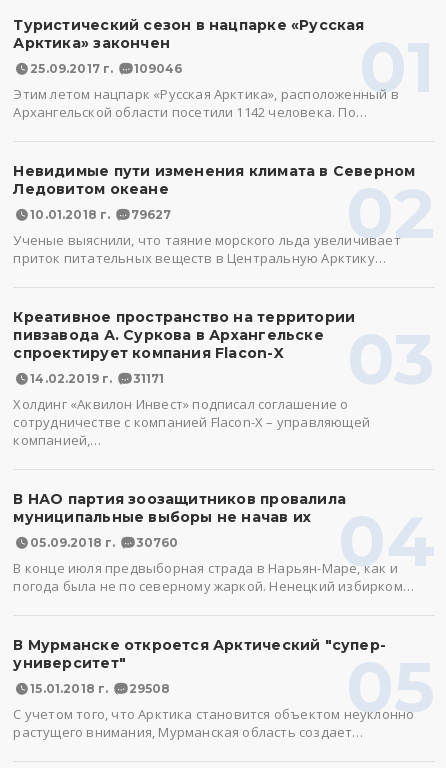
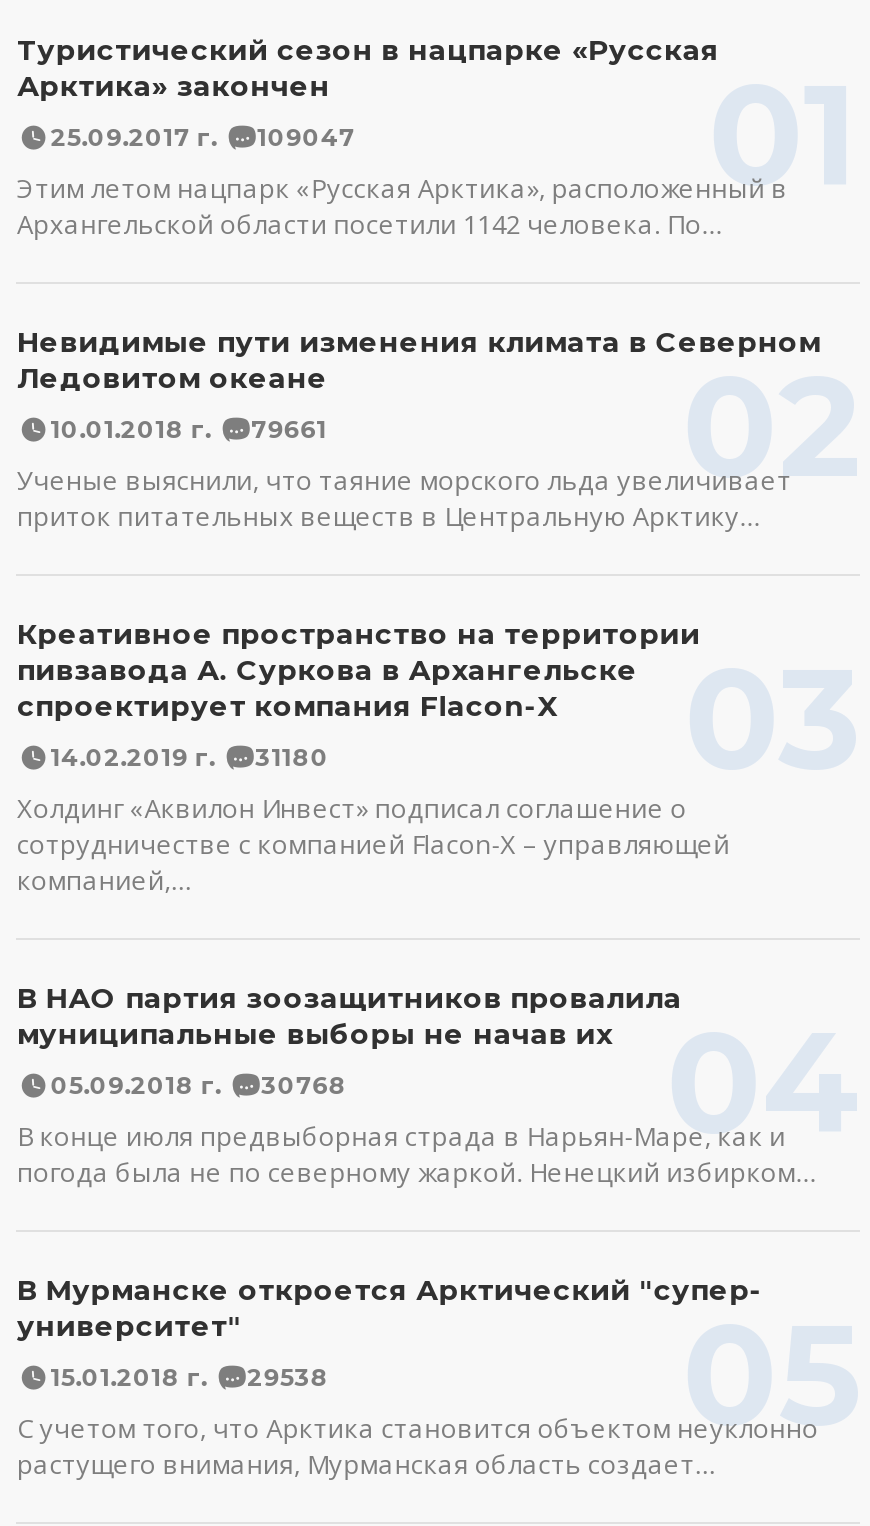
- 25.09.2017 г. 109046
+ 25.09.2017 г. 109047

- 10.01.2018 г. 79627
+ 10.01.2018 г. 79661

- 14.02.2019 г. 31171
+ 14.02.2019 г. 31180

- 05.09.2018 г. 30760
+ 05.09.2018 г. 30768

- 15.01.2018 г. 29508
+ 15.01.2018 г. 29538
